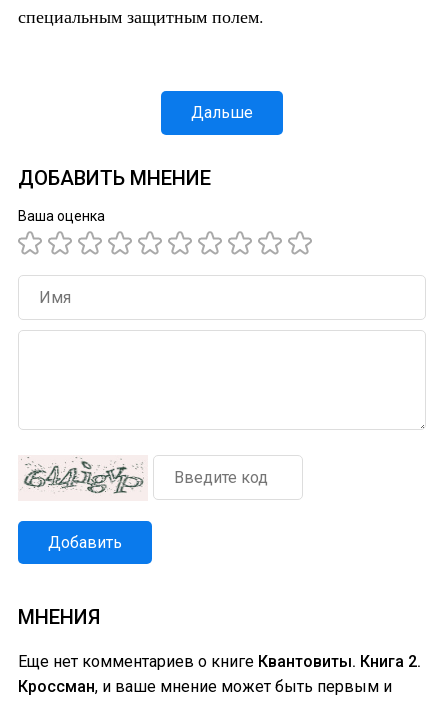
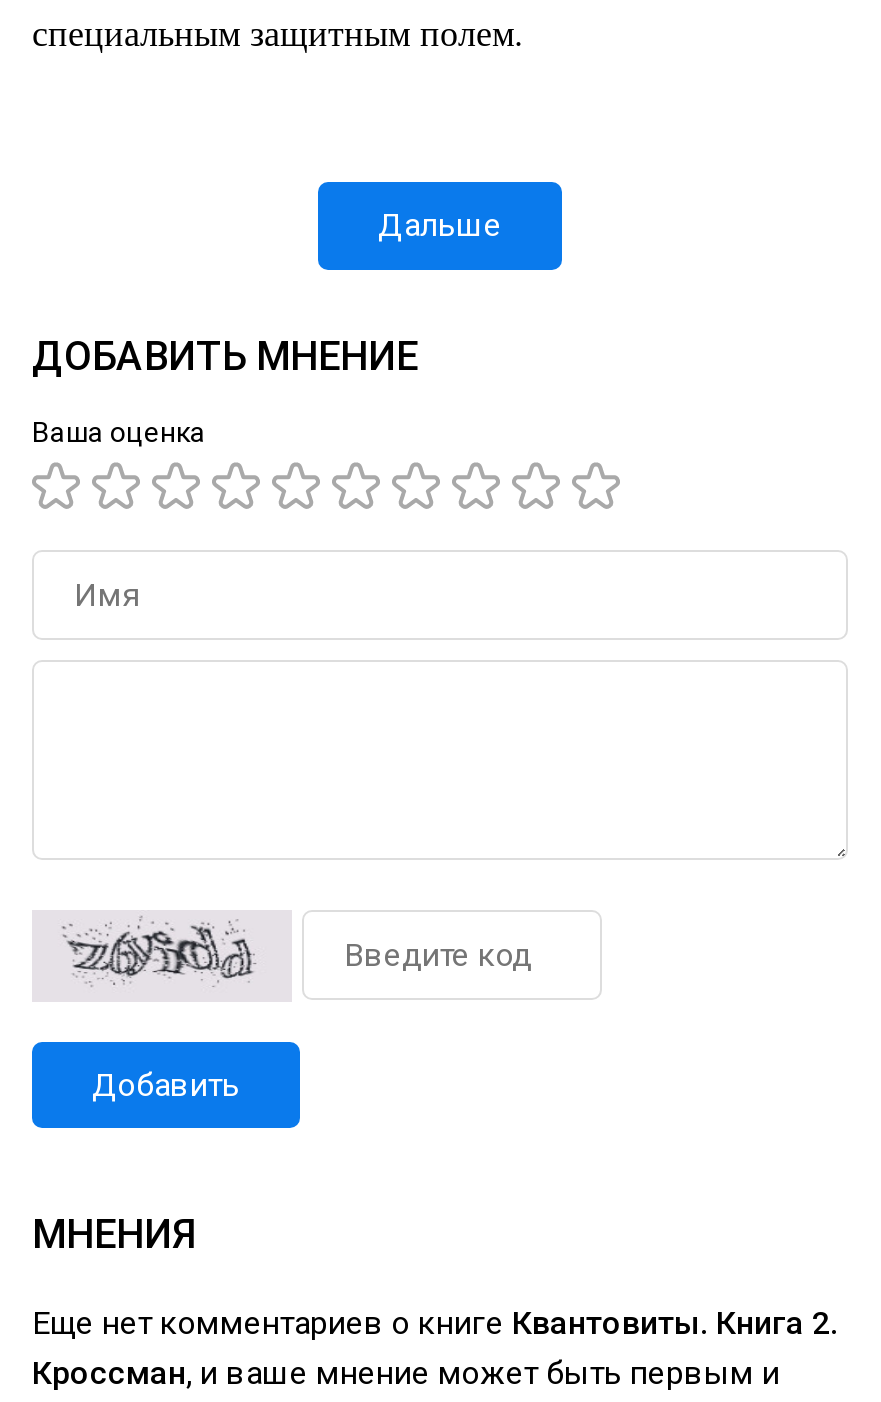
- [image]
+ [image]
